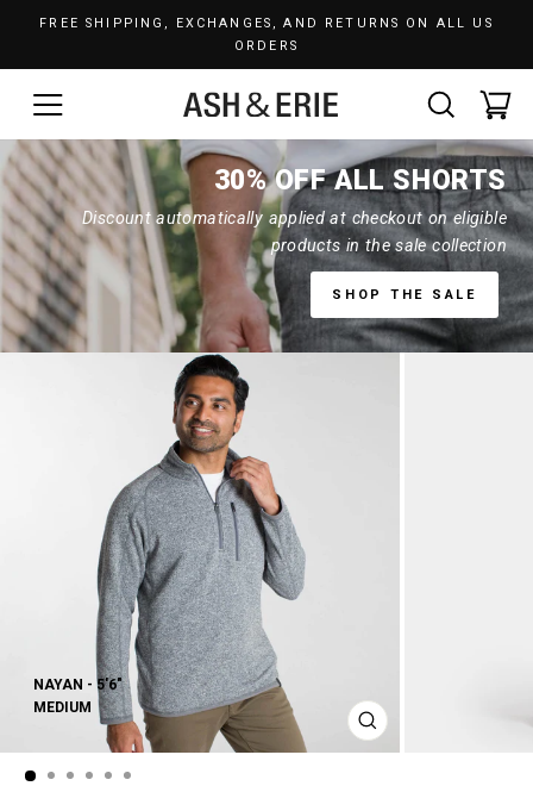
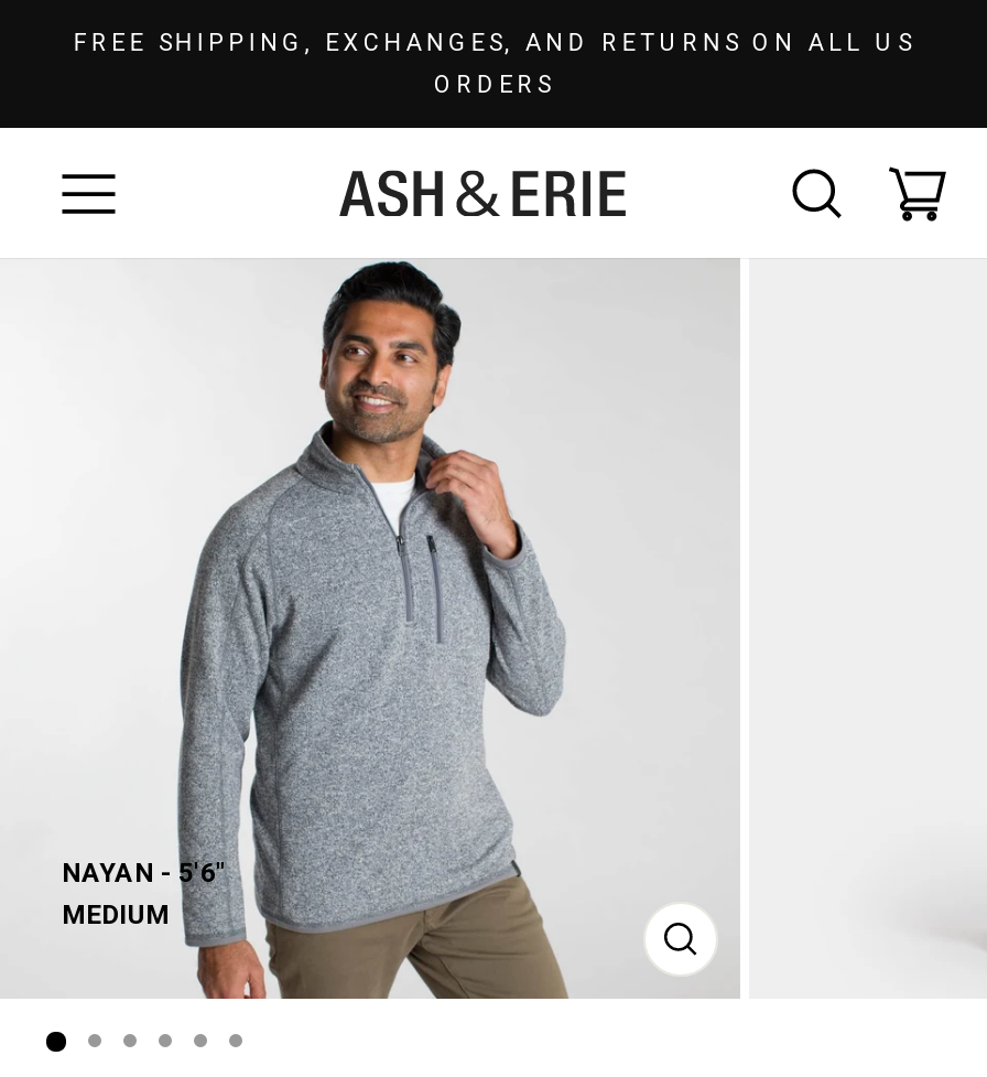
- [image]
- 30% OFF ALL SHORTS
- Discount automatically applied at checkout on eligible
- products in the sale collection
- SHOP THE SALE
